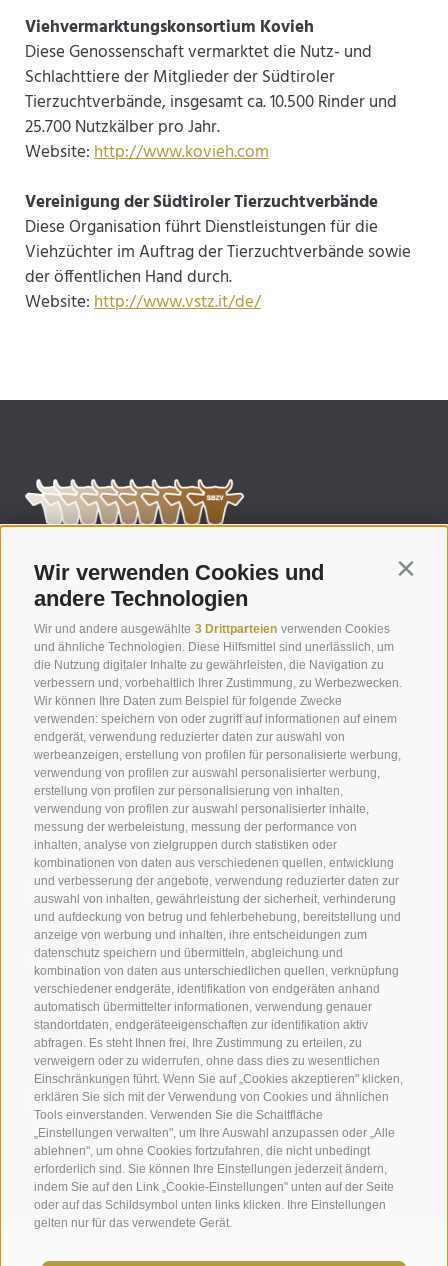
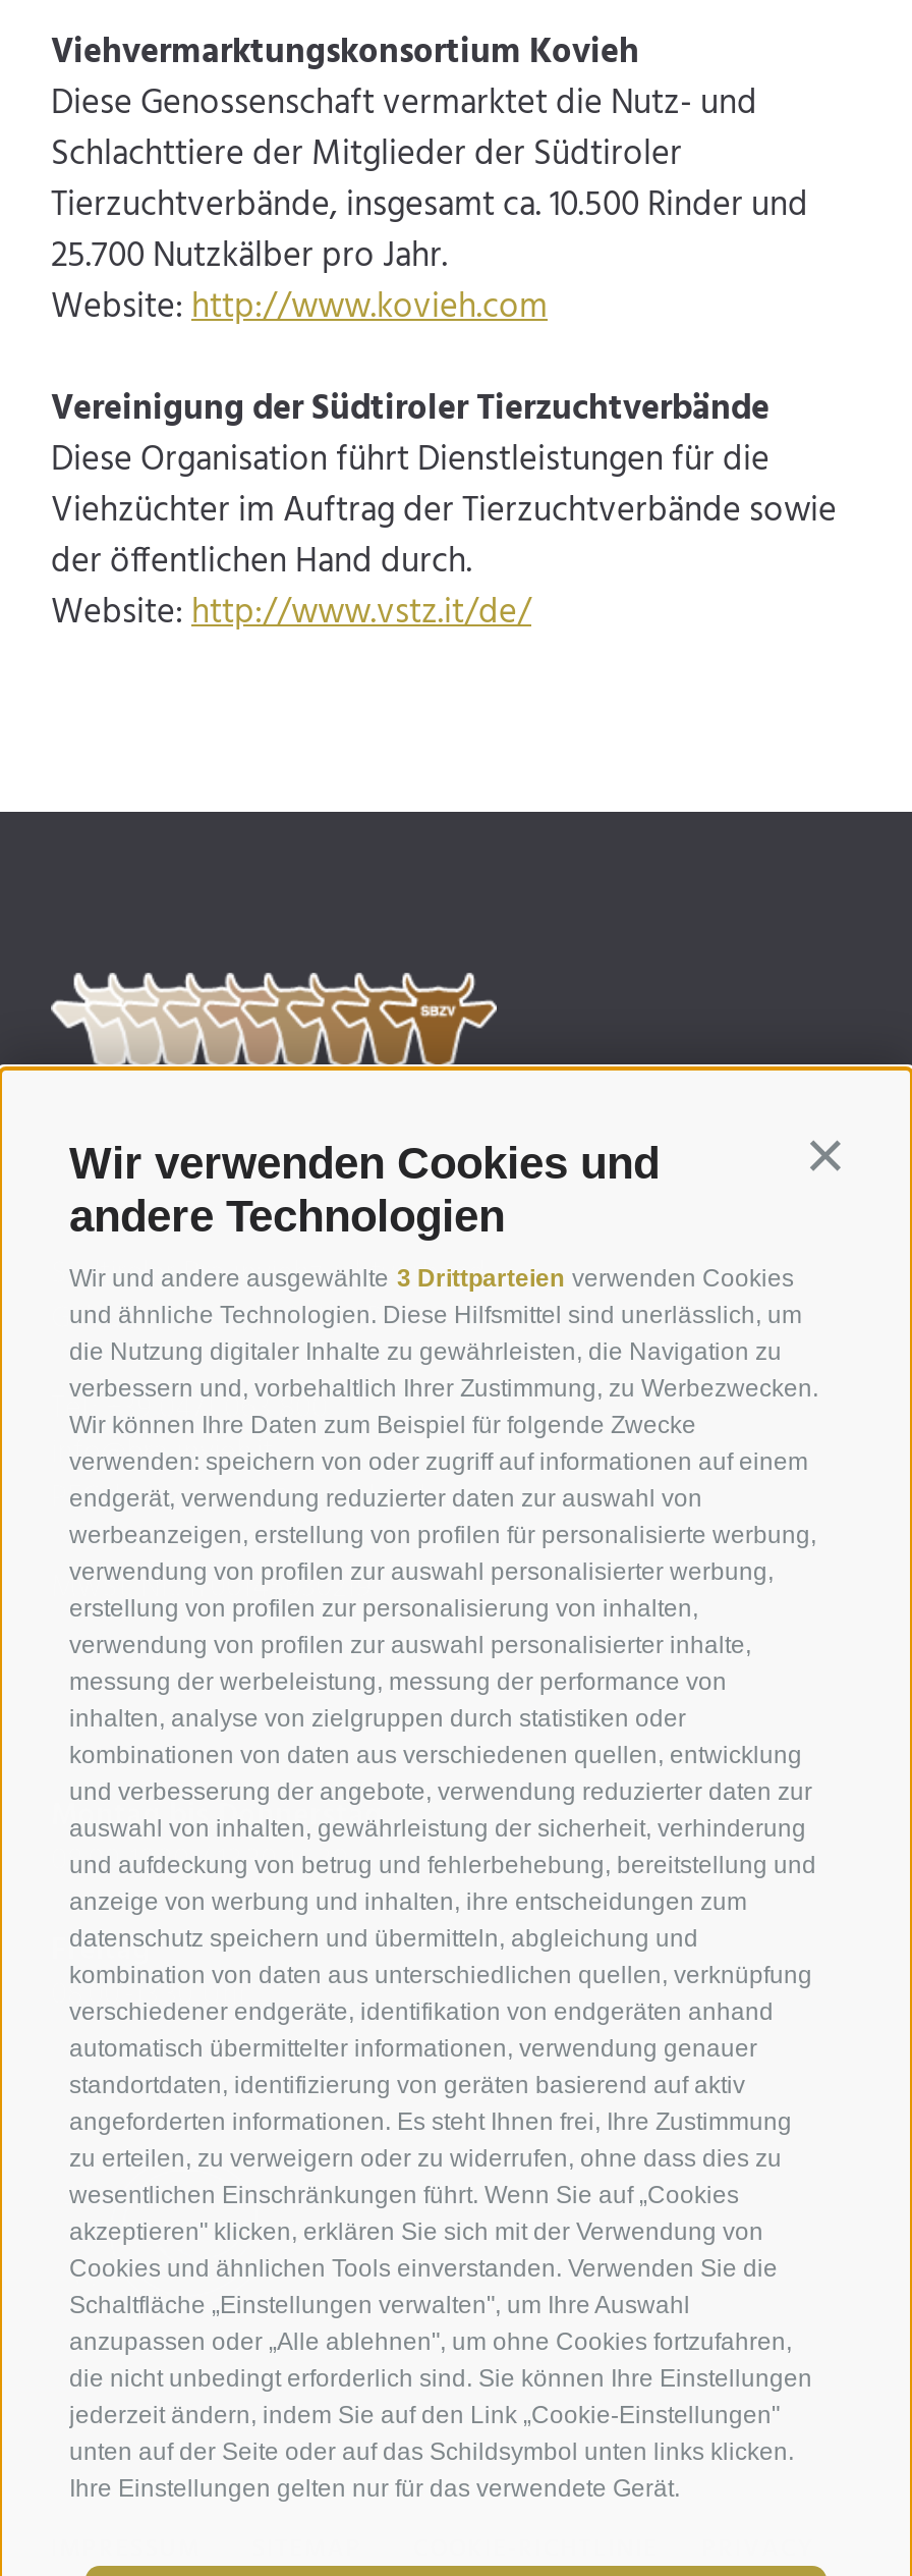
- standortdaten, endgeräteeigenschaften zur identifikation aktiv
- abfragen. Es steht Ihnen frei, Ihre Zustimmung zu erteilen, zu
- verweigern oder zu widerrufen, ohne dass dies zu wesentlichen
- Einschränkungen führt. Wenn Sie auf „Cookies akzeptieren" klicken,
- erklären Sie sich mit der Verwendung von Cookies und ähnlichen
- Tools einverstanden. Verwenden Sie die Schaltfläche
- „Einstellungen verwalten", um Ihre Auswahl anzupassen oder „Alle
- ablehnen", um ohne Cookies fortzufahren, die nicht unbedingt
- erforderlich sind. Sie können Ihre Einstellungen jederzeit ändern,
- indem Sie auf den Link „Cookie-Einstellungen" unten auf der Seite
- oder auf das Schildsymbol unten links klicken. Ihre Einstellungen
- gelten nur für das verwendete Gerät.
+ standortdaten, identifizierung von geräten basierend auf aktiv
+ angeforderten informationen. Es steht Ihnen frei, Ihre Zustimmung
+ zu erteilen, zu verweigern oder zu widerrufen, ohne dass dies zu
+ wesentlichen Einschränkungen führt. Wenn Sie auf „Cookies
+ akzeptieren" klicken, erklären Sie sich mit der Verwendung von
+ Cookies und ähnlichen Tools einverstanden. Verwenden Sie die
+ Schaltfläche „Einstellungen verwalten", um Ihre Auswahl
+ anzupassen oder „Alle ablehnen", um ohne Cookies fortzufahren,
+ die nicht unbedingt erforderlich sind. Sie können Ihre Einstellungen
+ jederzeit ändern, indem Sie auf den Link „Cookie-Einstellungen"
+ unten auf der Seite oder auf das Schildsymbol unten links klicken.
+ Ihre Einstellungen gelten nur für das verwendete Gerät.
